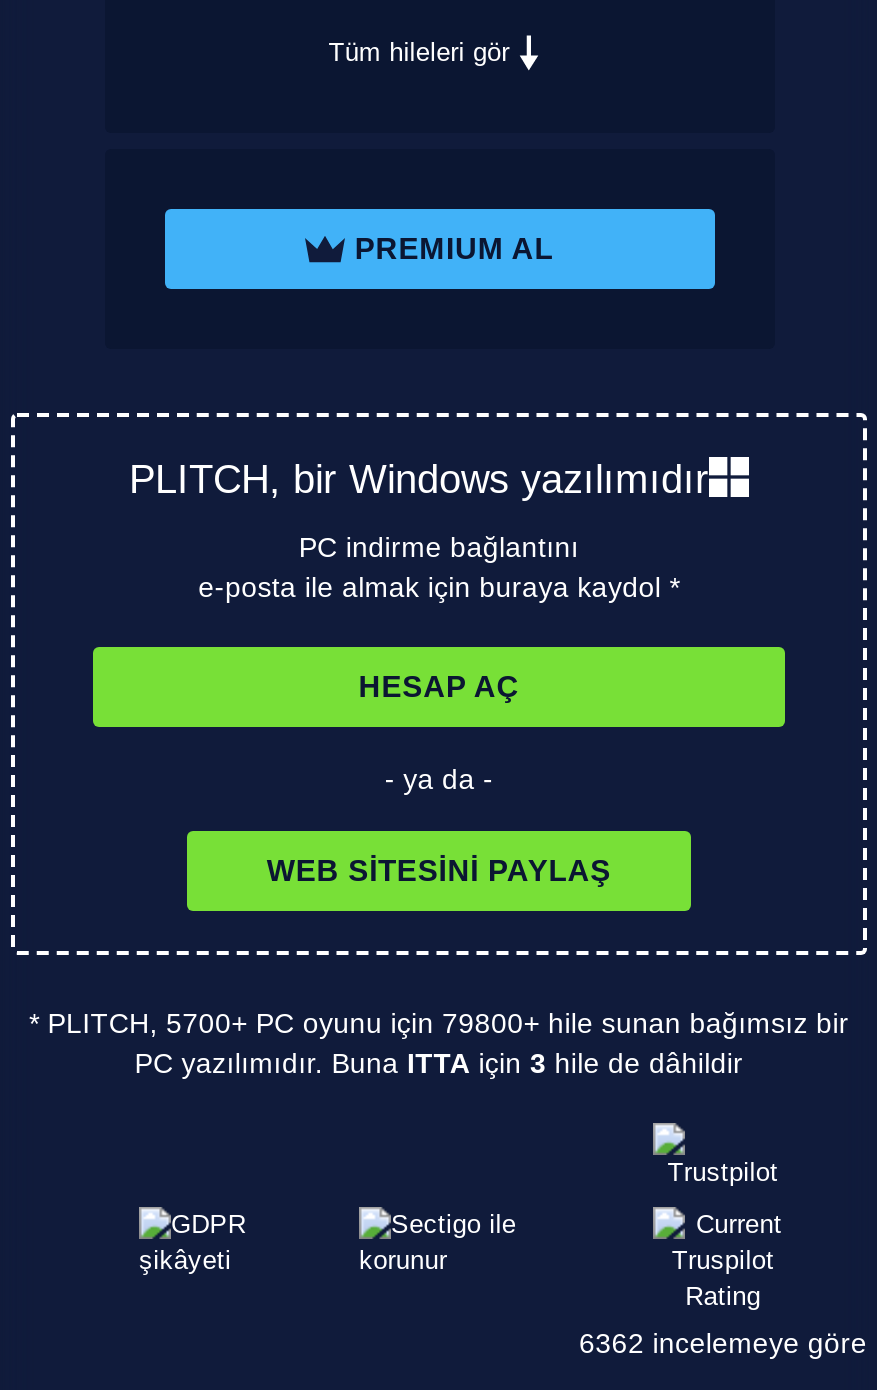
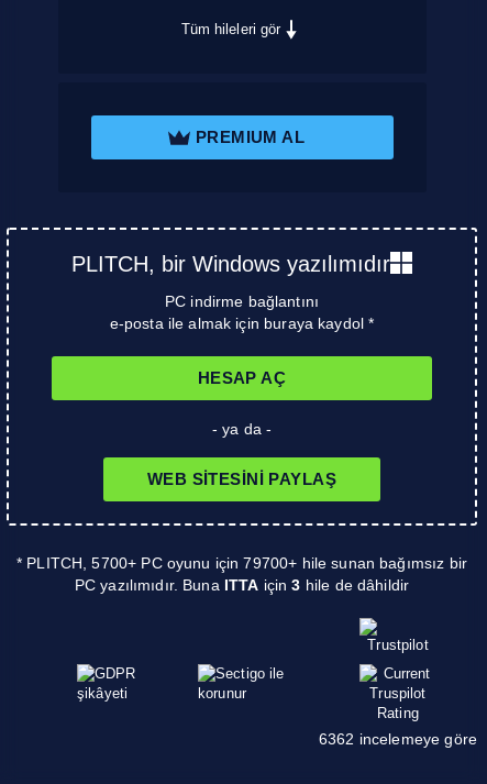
- * PLITCH, 5700+ PC oyunu için 79800+ hile sunan bağımsız bir
+ * PLITCH, 5700+ PC oyunu için 79700+ hile sunan bağımsız bir
